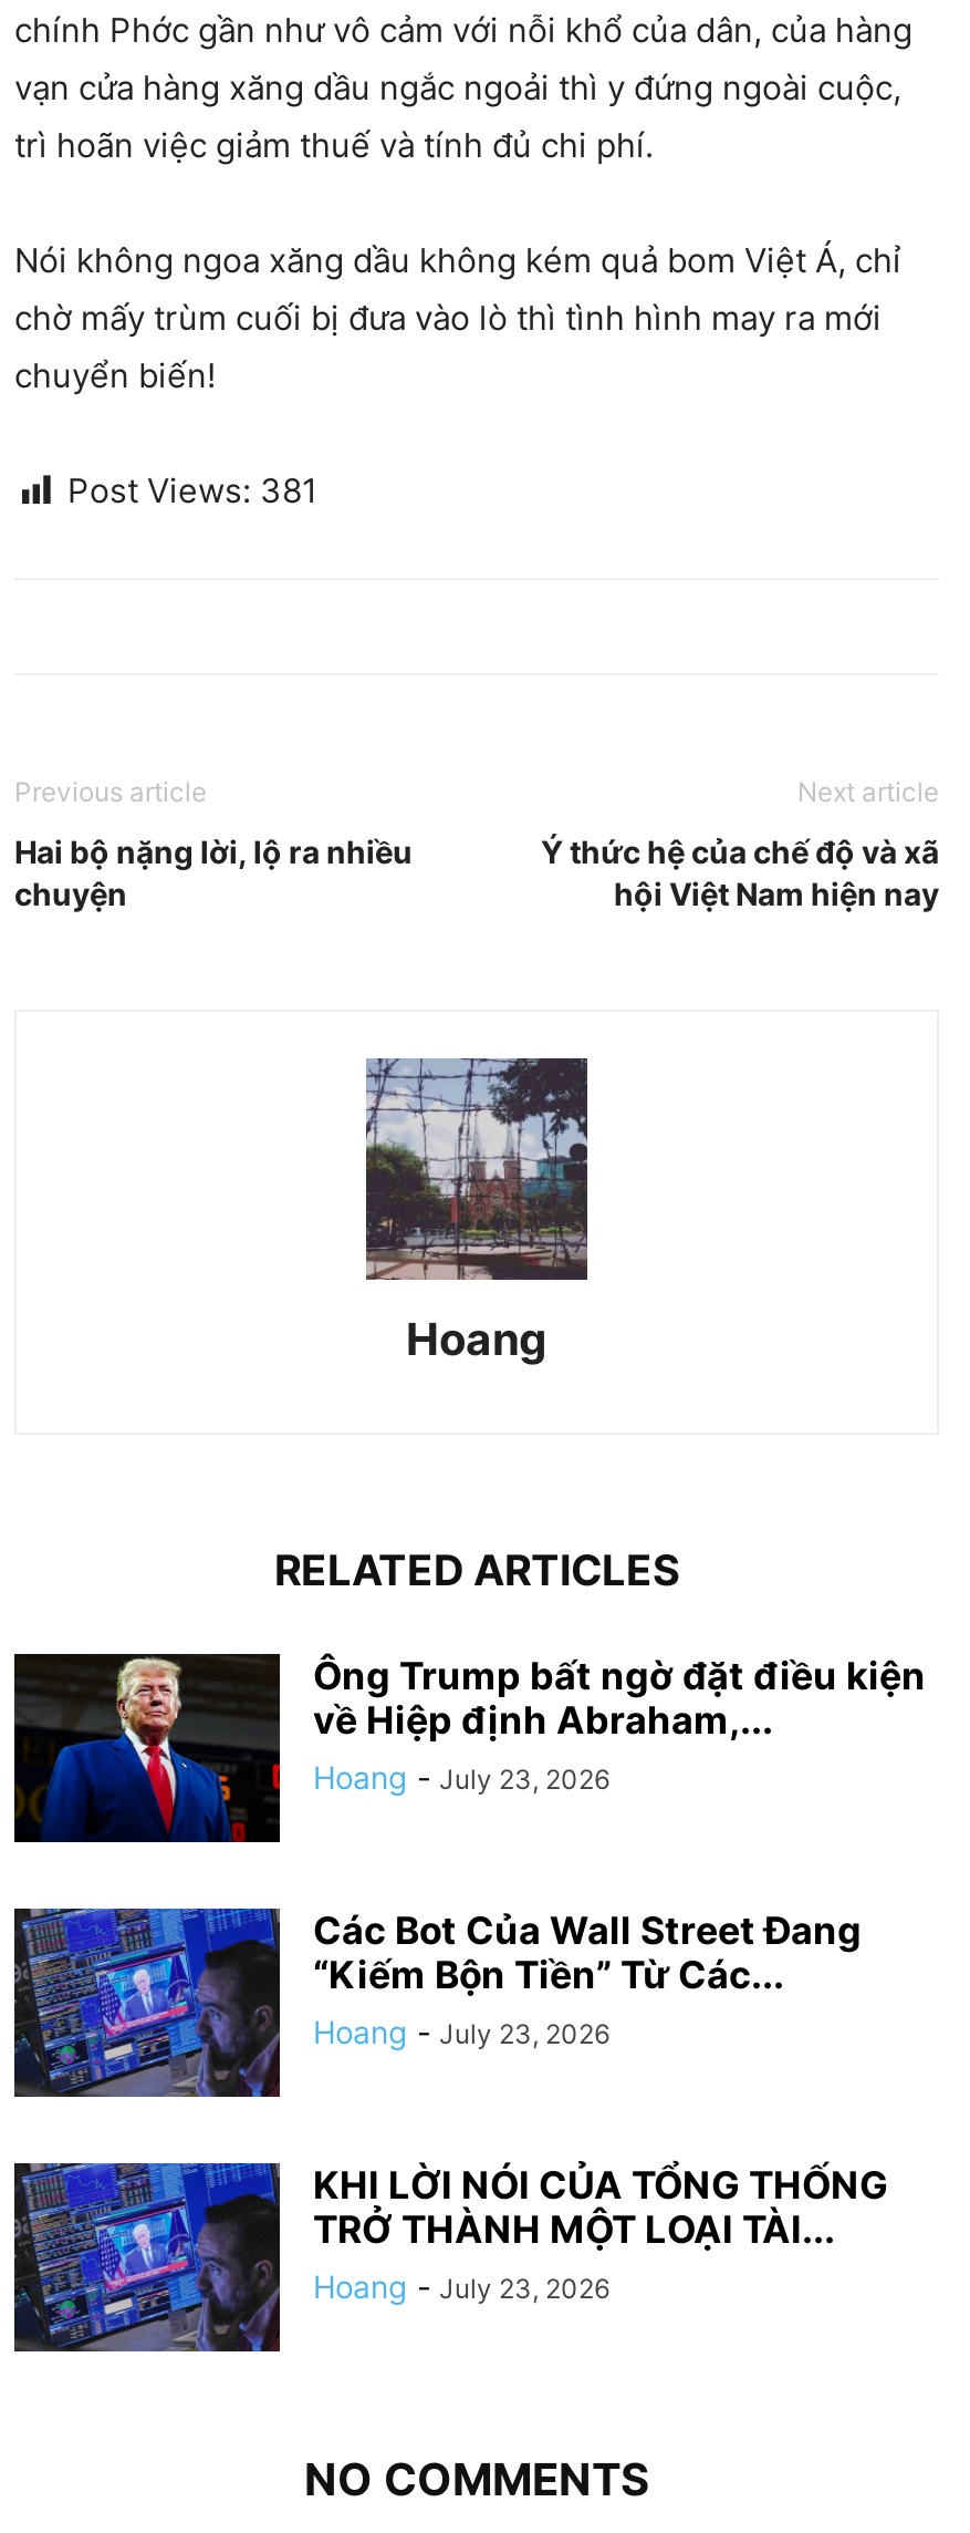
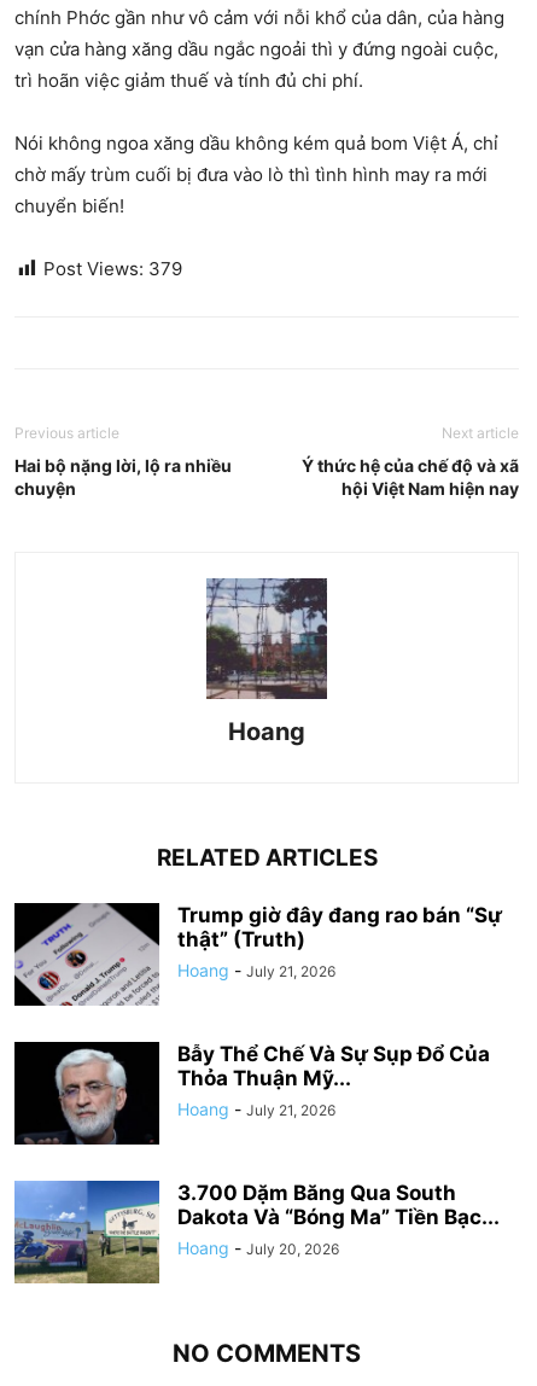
- Post Views: 381
+ Post Views: 379

- [image]
- Ông Trump bất ngờ đặt điều kiện
- về Hiệp định Abraham,...
- Hoang - July 23, 2026
+ [image]
+ Trump giờ đây đang rao bán “Sự
+ thật” (Truth)
+ Hoang - July 21, 2026

- [image]
- Các Bot Của Wall Street Đang
- “Kiếm Bộn Tiền” Từ Các...
- Hoang - July 23, 2026
+ [image]
+ Bẫy Thể Chế Và Sự Sụp Đổ Của
+ Thỏa Thuận Mỹ...
+ Hoang - July 21, 2026

- [image]
- KHI LỜI NÓI CỦA TỔNG THỐNG
- TRỞ THÀNH MỘT LOẠI TÀI...
- Hoang - July 23, 2026
+ [image]
+ 3.700 Dặm Băng Qua South
+ Dakota Và “Bóng Ma” Tiền Bạc...
+ Hoang - July 20, 2026
